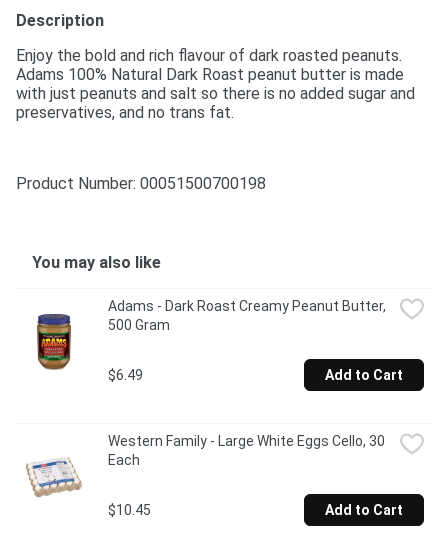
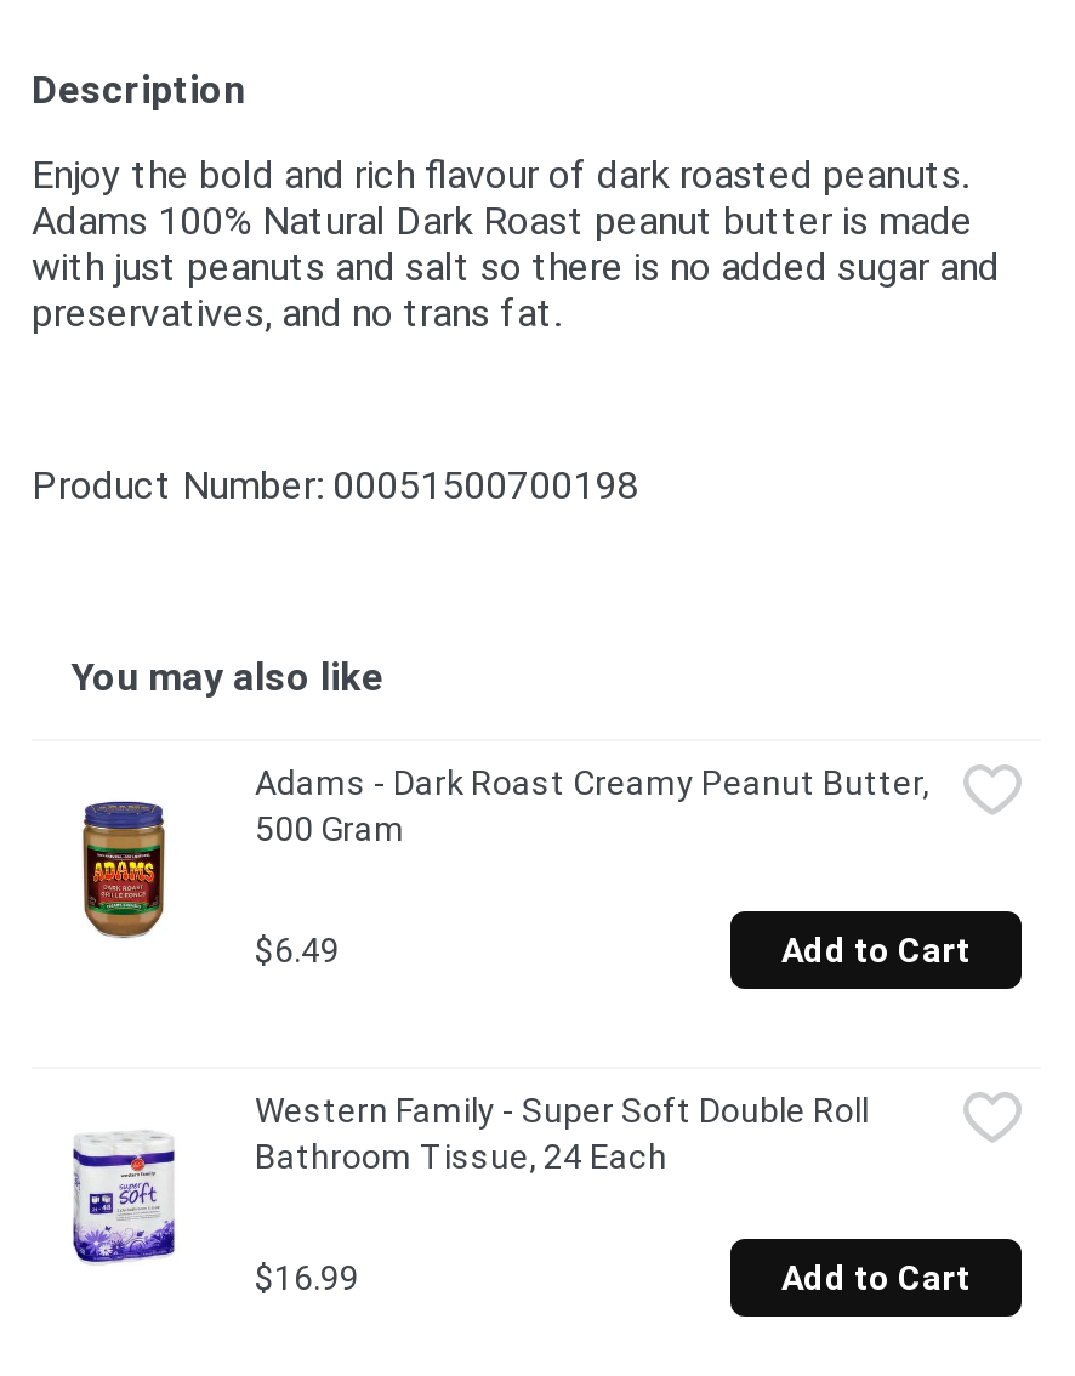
- [image]
- Western Family - Large White Eggs Cello, 30
- Each
+ [image]
+ Western Family - Super Soft Double Roll
+ Bathroom Tissue, 24 Each

- $10.45
+ $16.99
